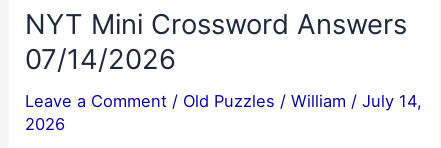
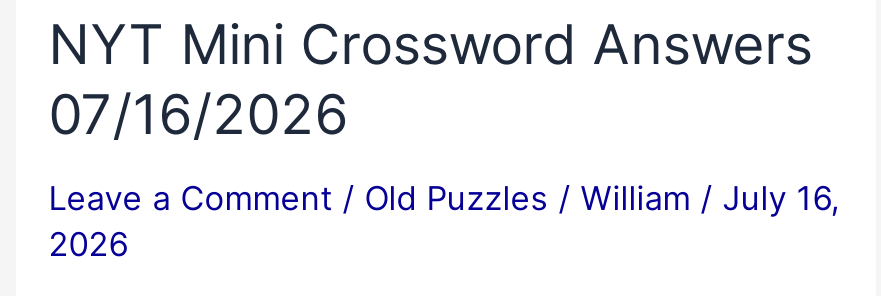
- 07/14/2026
+ 07/16/2026

- Leave a Comment / Old Puzzles / William / July 14,
+ Leave a Comment / Old Puzzles / William / July 16,
